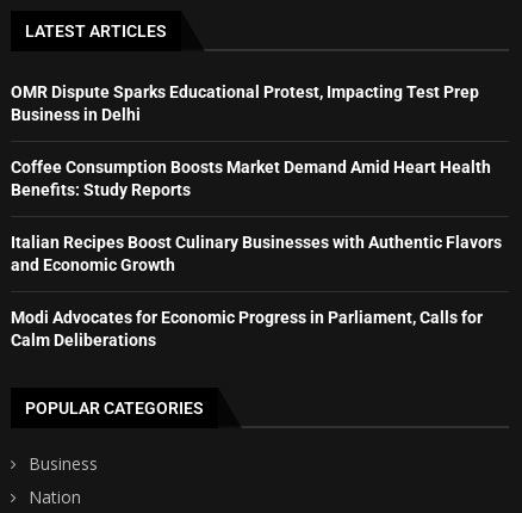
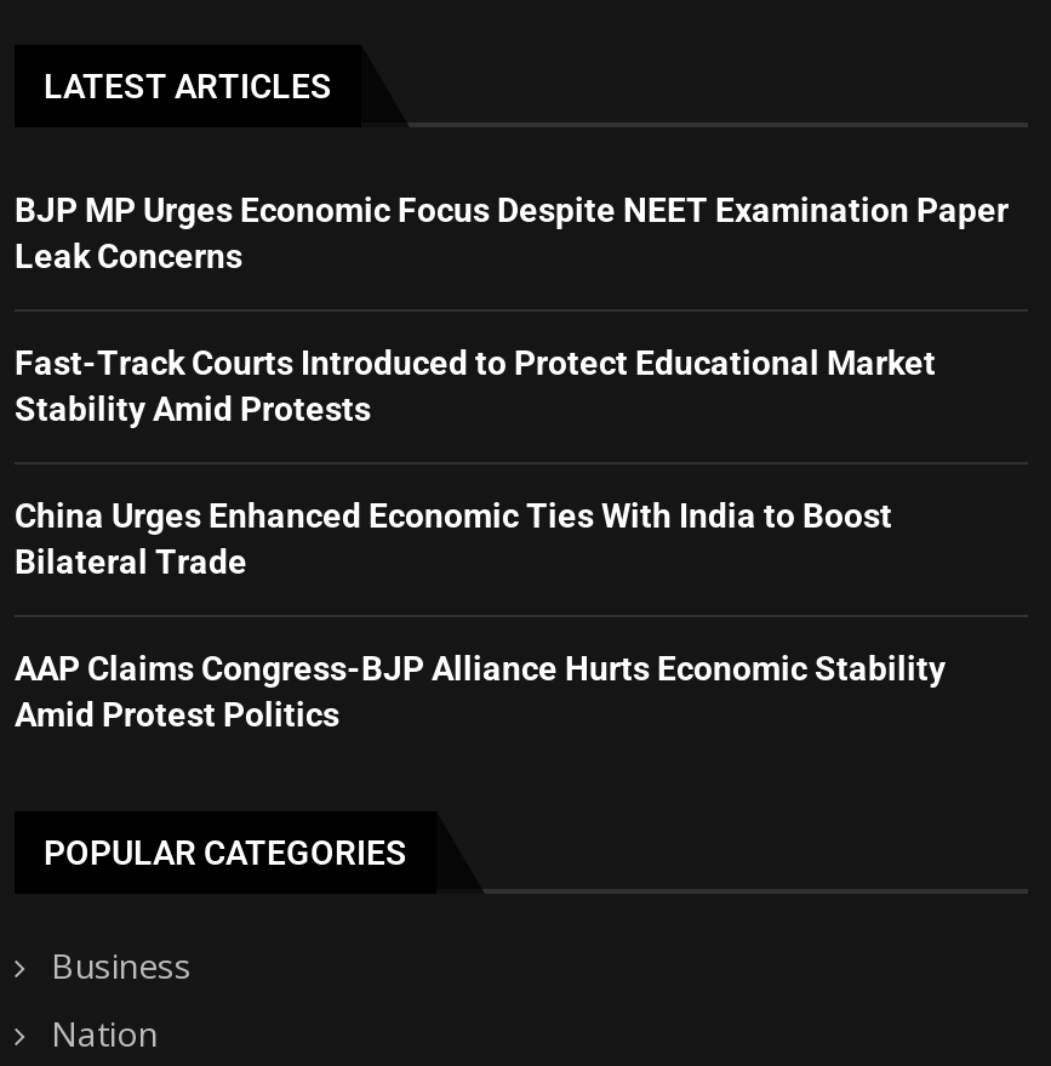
- OMR Dispute Sparks Educational Protest, Impacting Test Prep
- Business in Delhi
+ BJP MP Urges Economic Focus Despite NEET Examination Paper
+ Leak Concerns

- Coffee Consumption Boosts Market Demand Amid Heart Health
- Benefits: Study Reports
+ Fast-Track Courts Introduced to Protect Educational Market
+ Stability Amid Protests

- Italian Recipes Boost Culinary Businesses with Authentic Flavors
- and Economic Growth
+ China Urges Enhanced Economic Ties With India to Boost
+ Bilateral Trade

- Modi Advocates for Economic Progress in Parliament, Calls for
- Calm Deliberations
+ AAP Claims Congress-BJP Alliance Hurts Economic Stability
+ Amid Protest Politics
